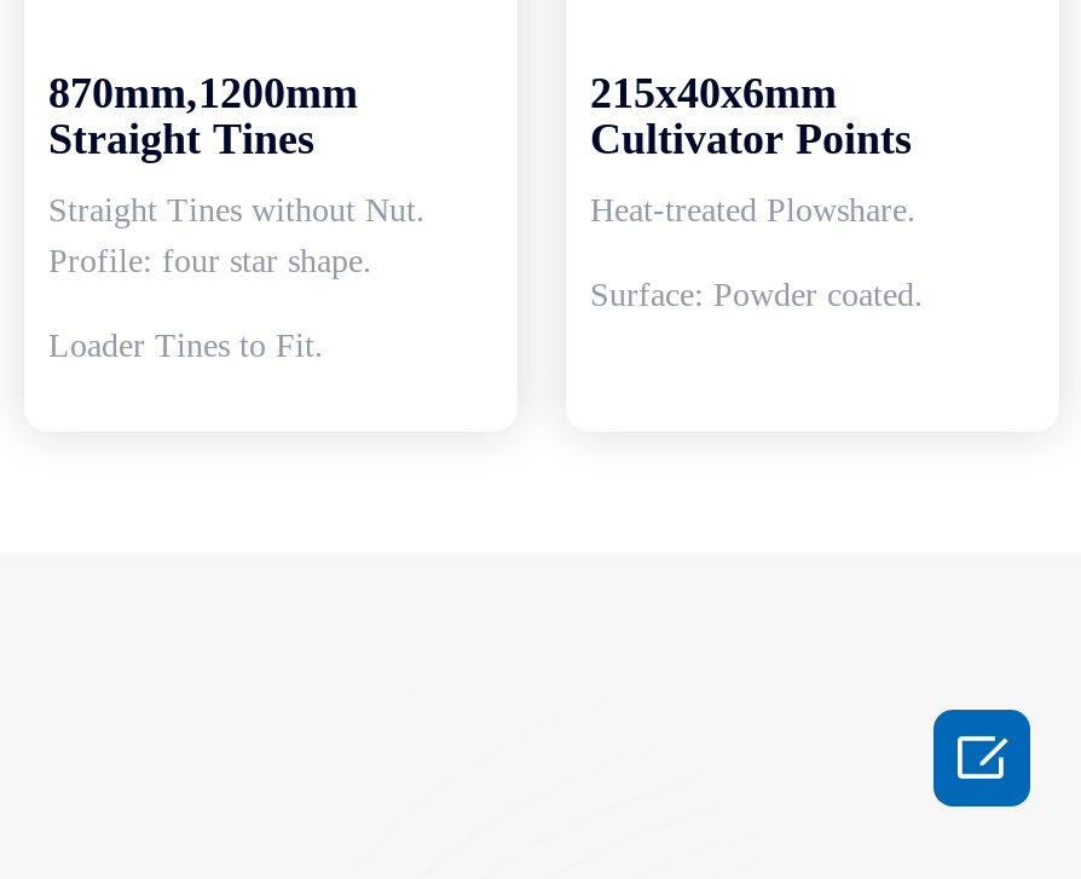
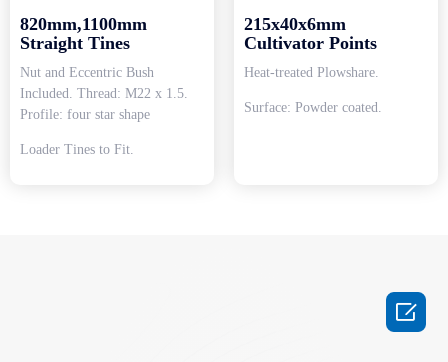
- 870mm,1200mm
+ 820mm,1100mm

- Straight Tines without Nut.
- Profile: four star shape.
+ Nut and Eccentric Bush
+ Included. Thread: M22 x 1.5.
+ Profile: four star shape
